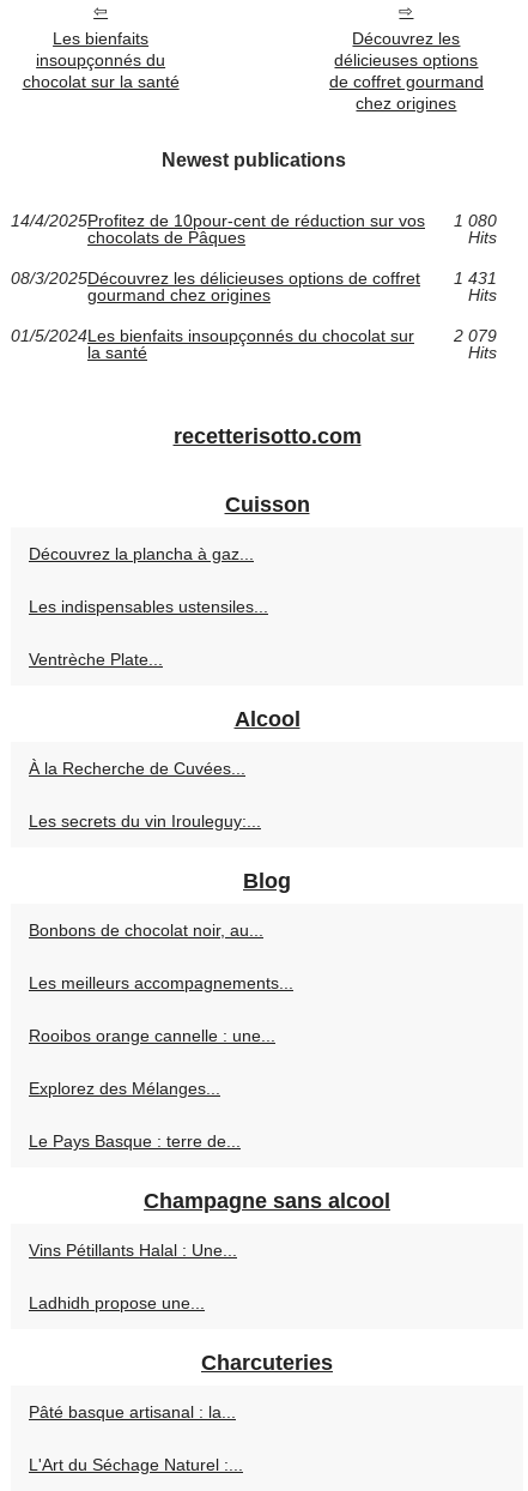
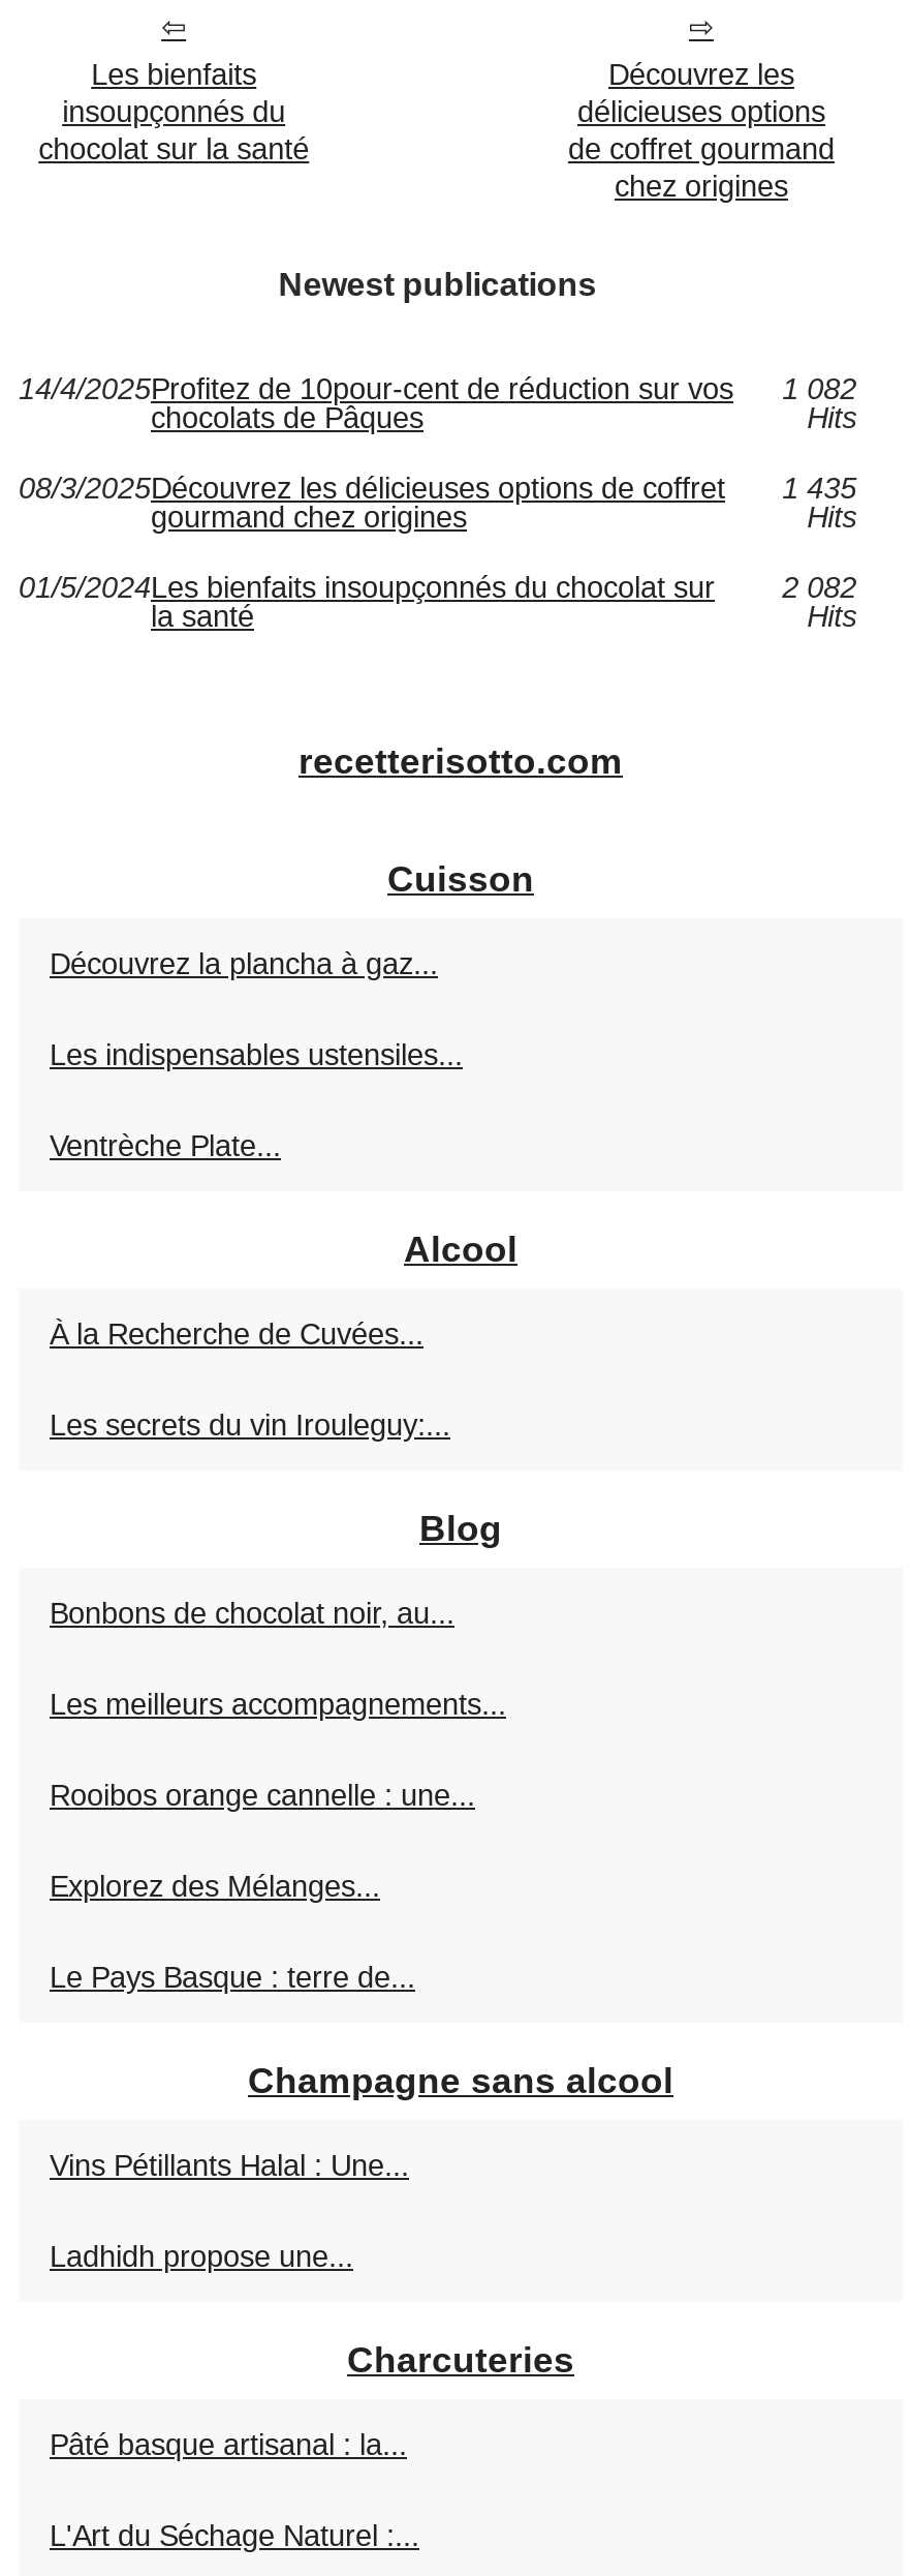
- 14/4/2025Profitez de 10pour-cent de réduction sur vos 1 080
+ 14/4/2025Profitez de 10pour-cent de réduction sur vos 1 082

- 08/3/2025Découvrez les délicieuses options de coffret 1 431
+ 08/3/2025Découvrez les délicieuses options de coffret 1 435

- 2 079
+ 2 082
